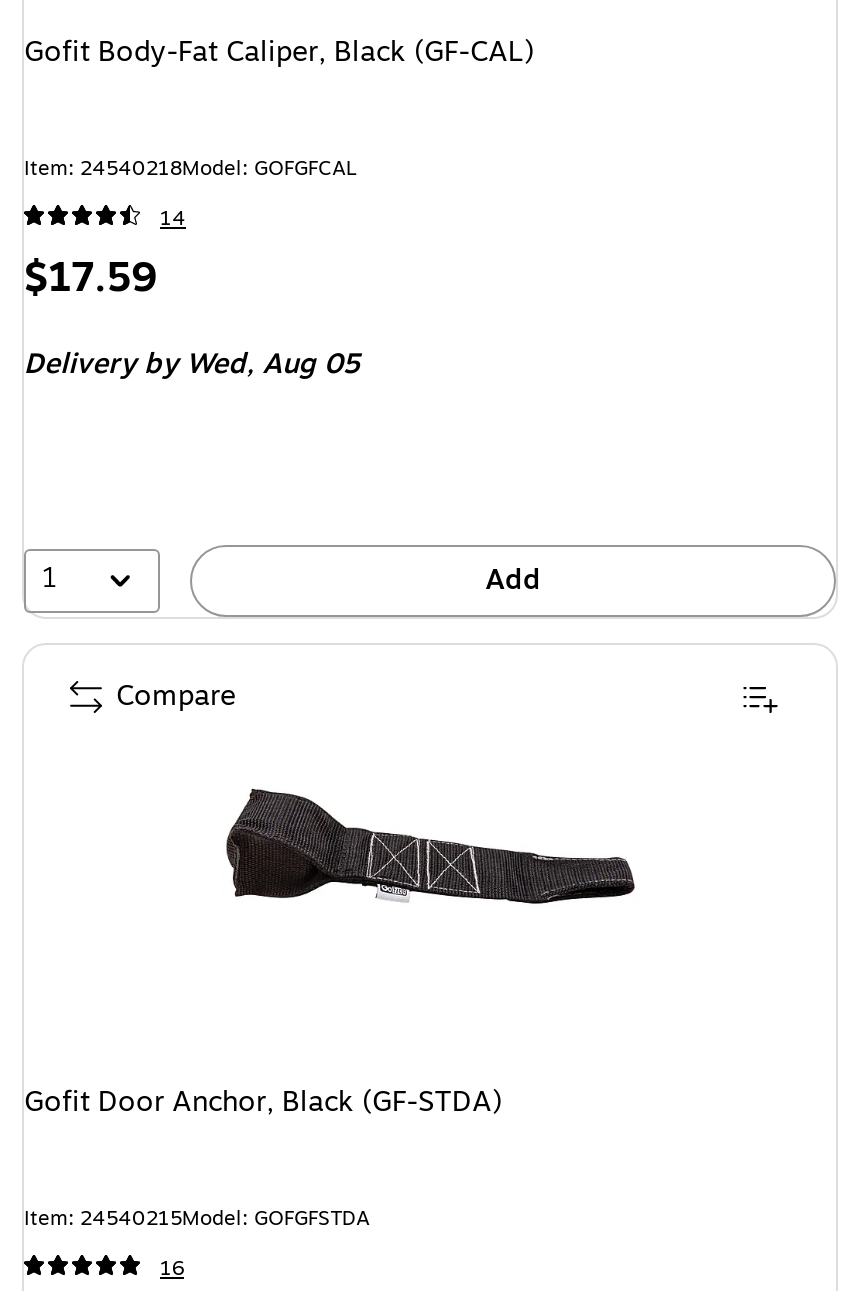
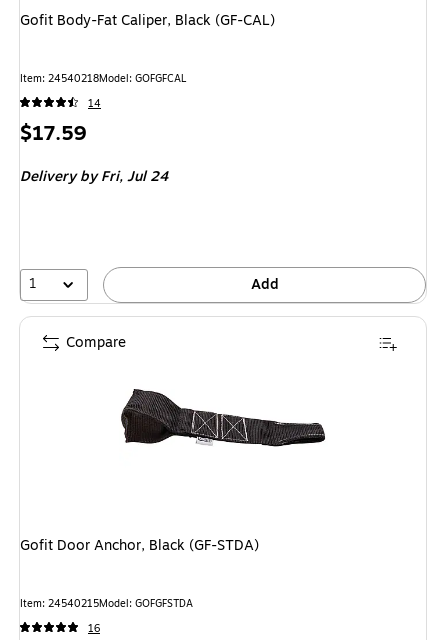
- Deliveryby Wed, Aug 05
+ Delivery by Fri,Jul 24
